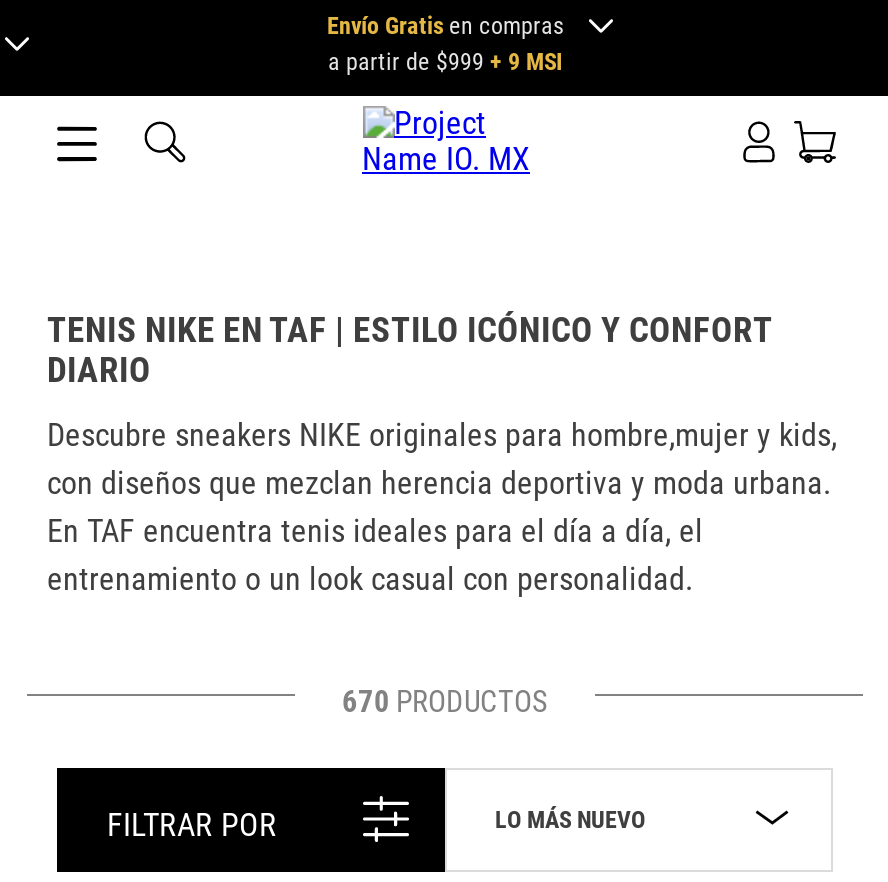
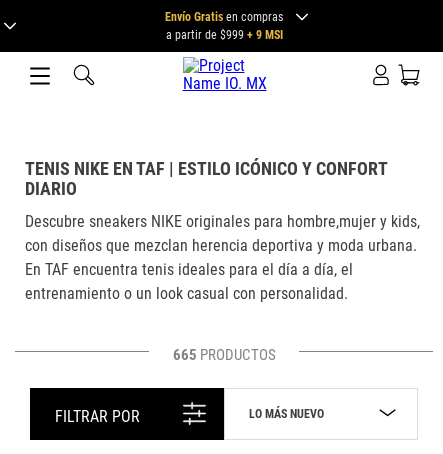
- 670 PRODUCTOS
+ 665 PRODUCTOS
